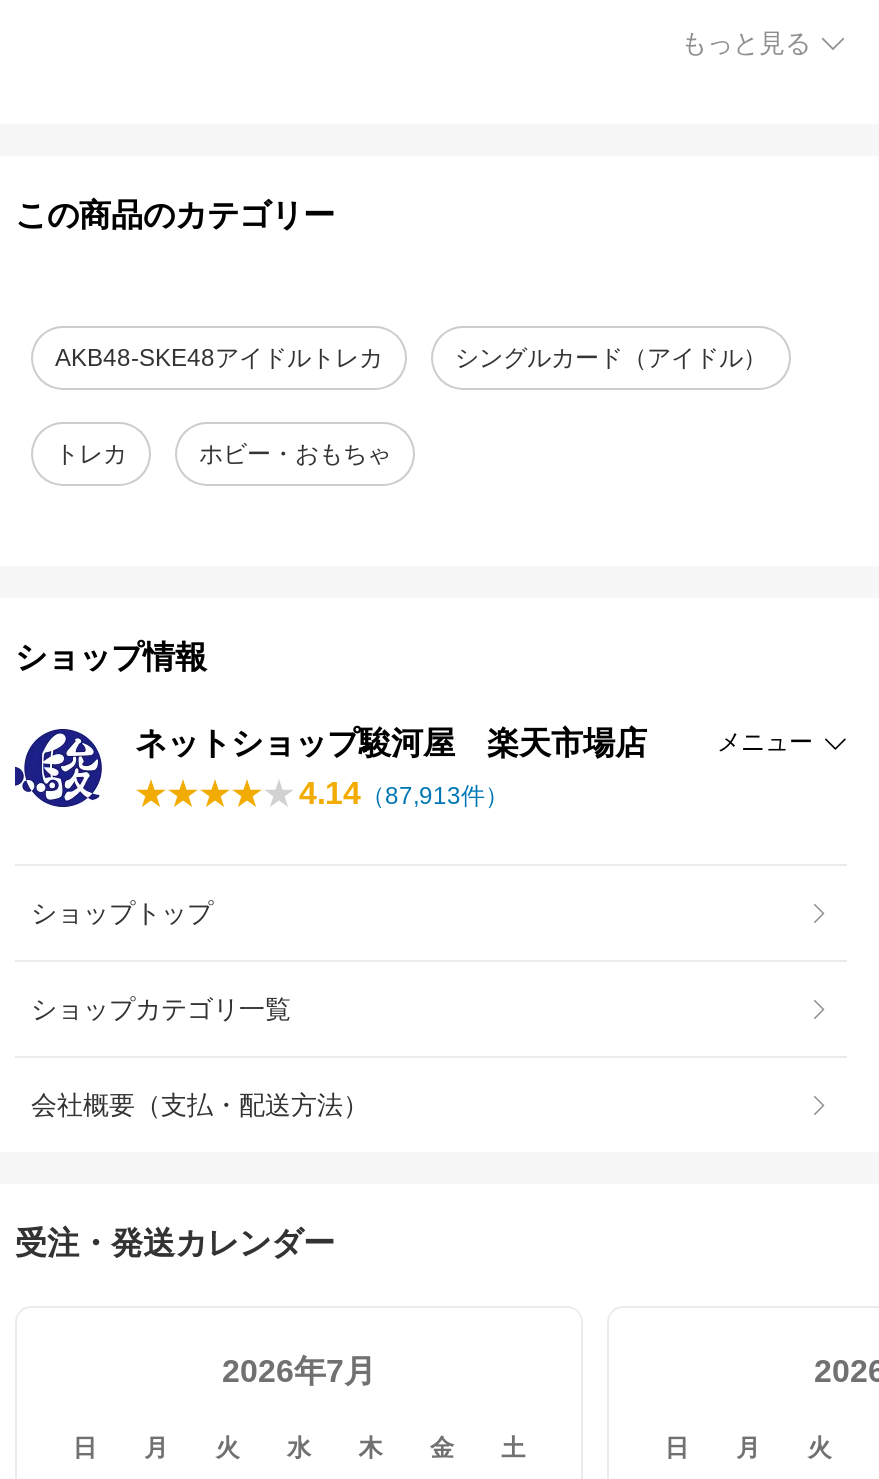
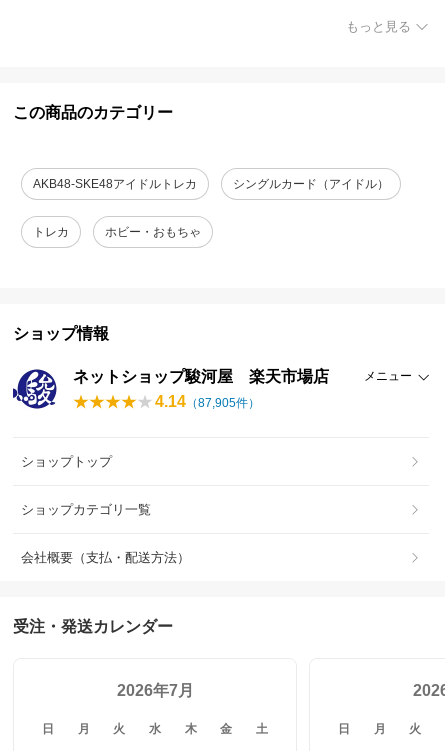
- 4.14（87,913件）
+ 4.14（87,905件）
